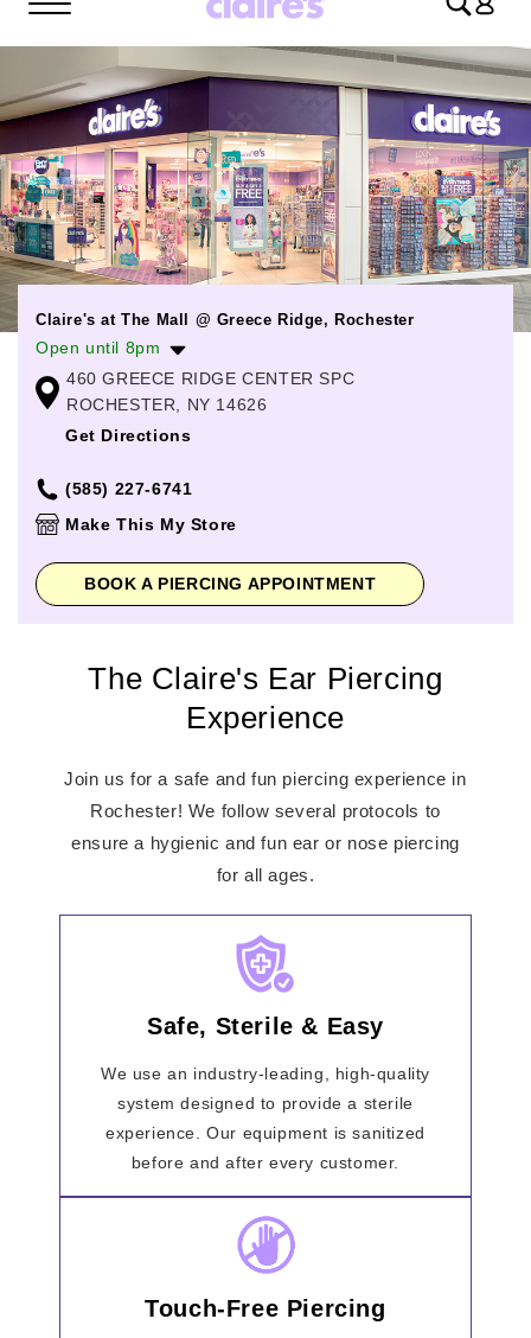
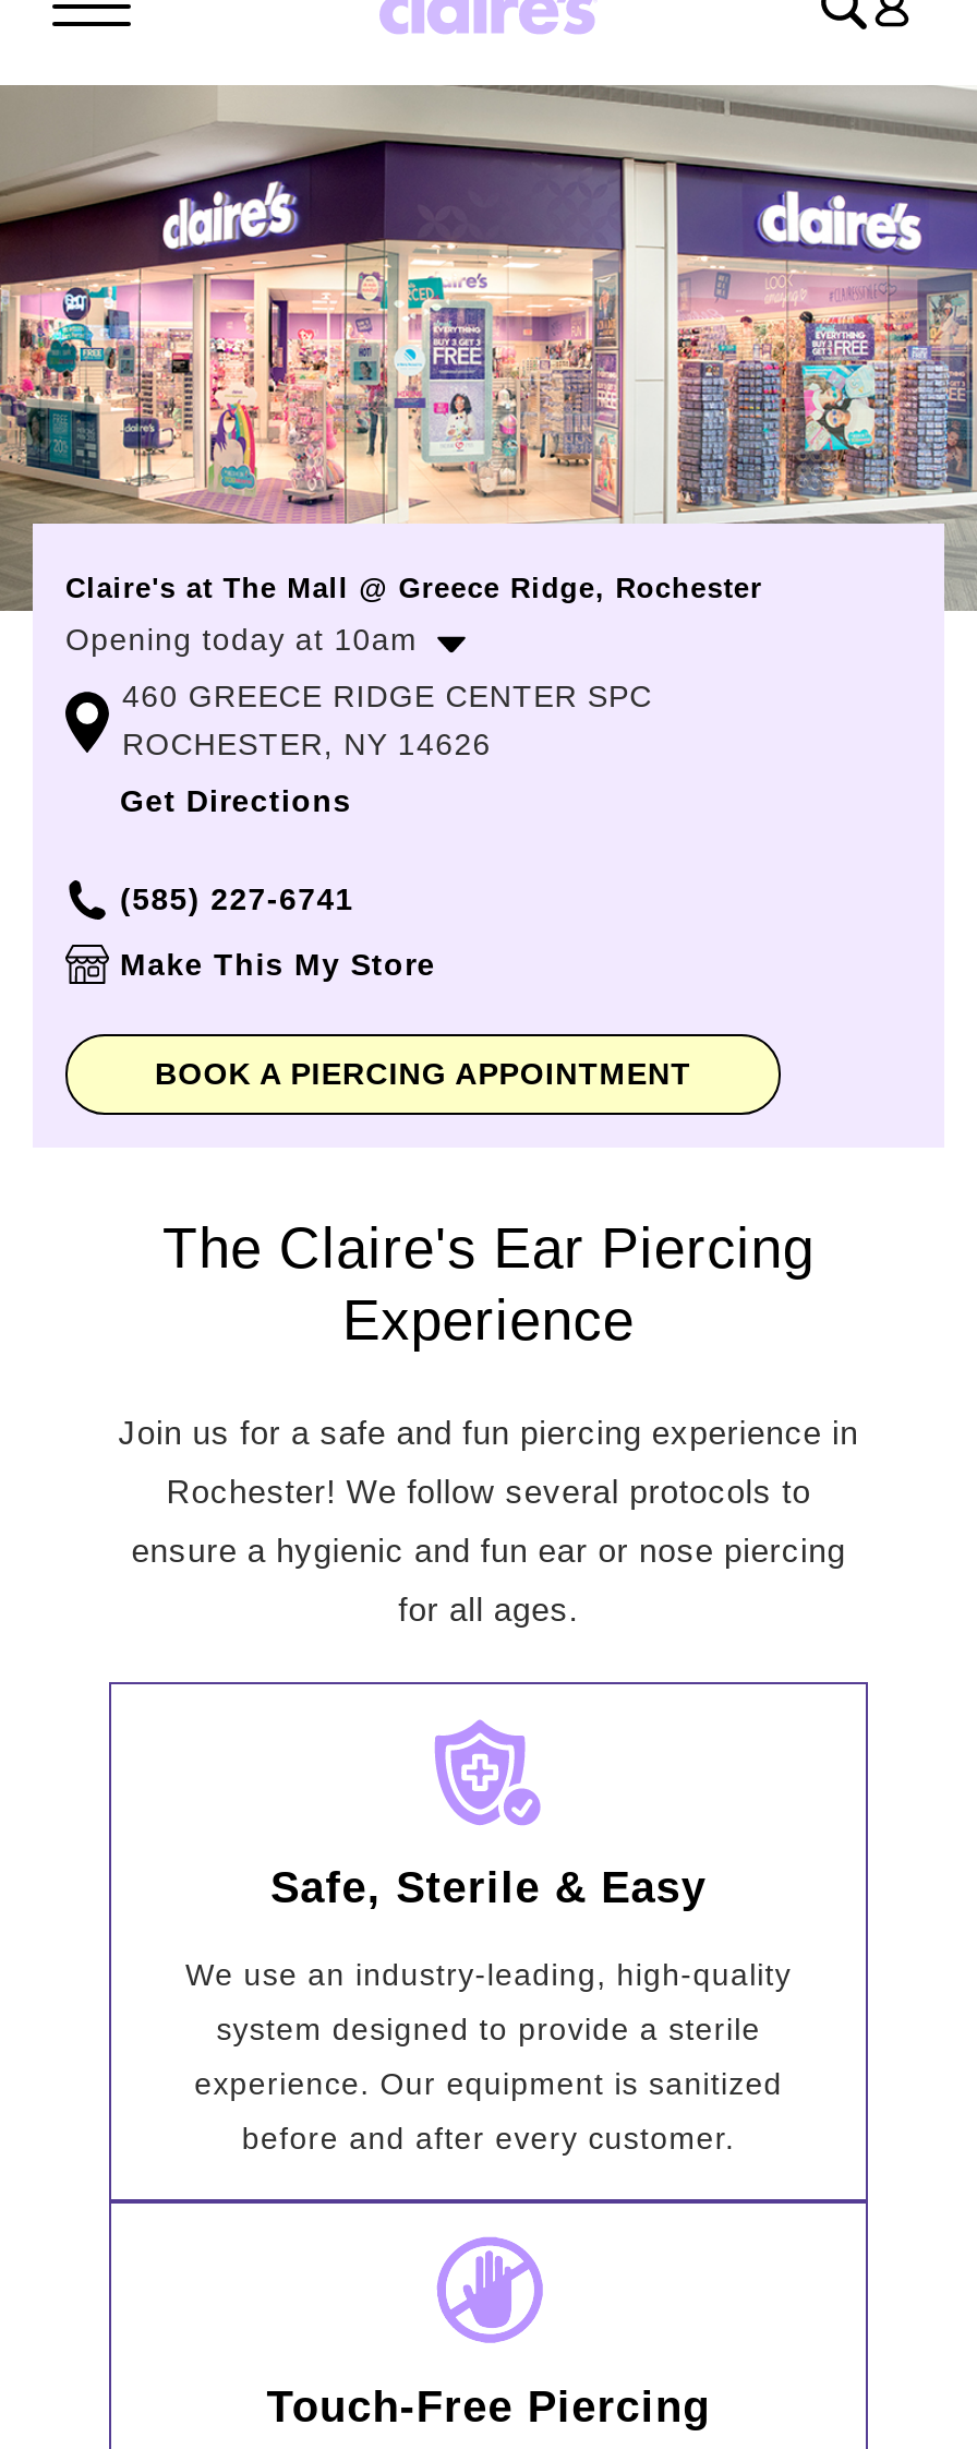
- Open until 8pm
+ Opening today at 10am
